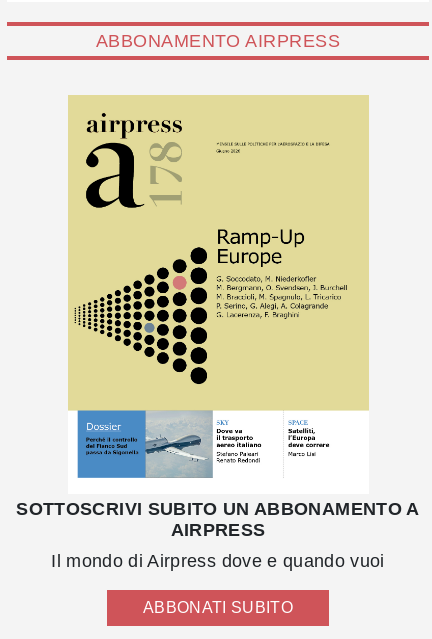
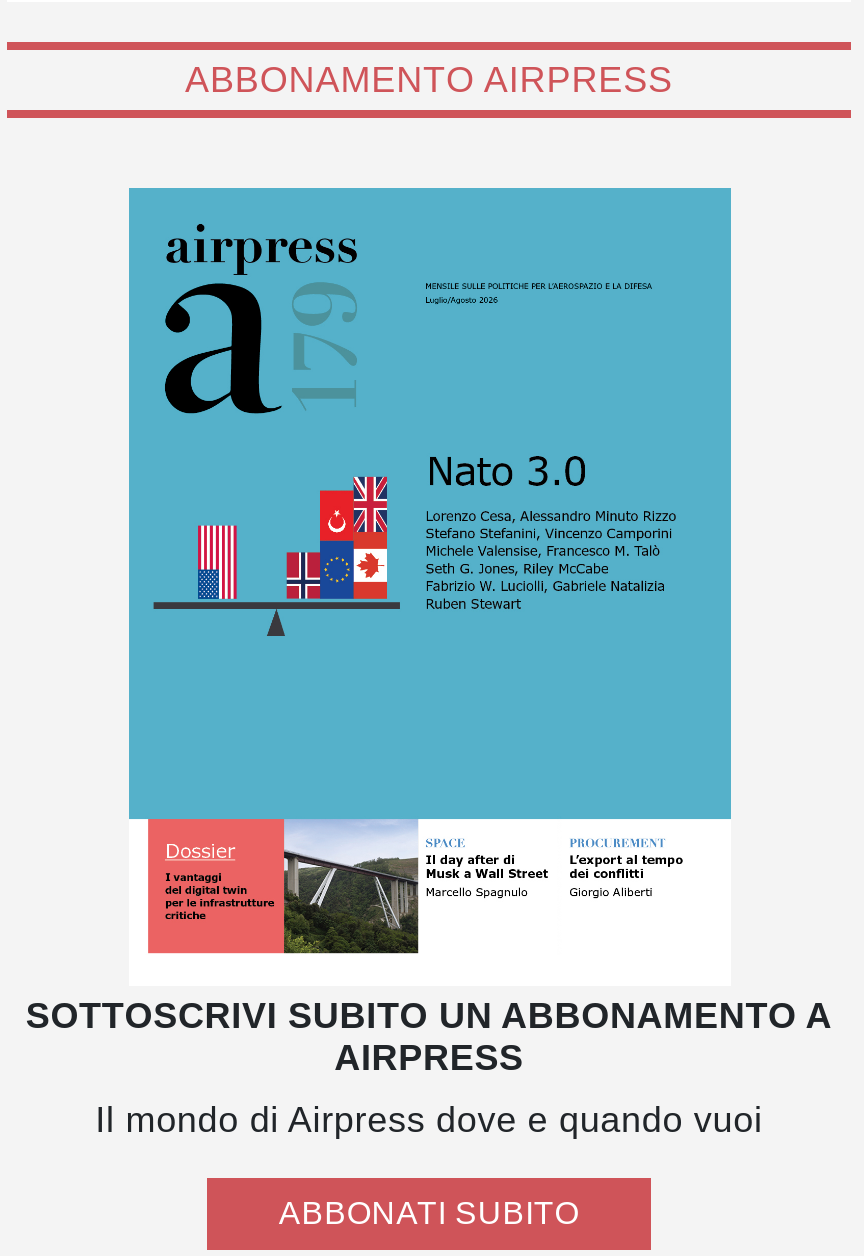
- [image]
+ [image]
